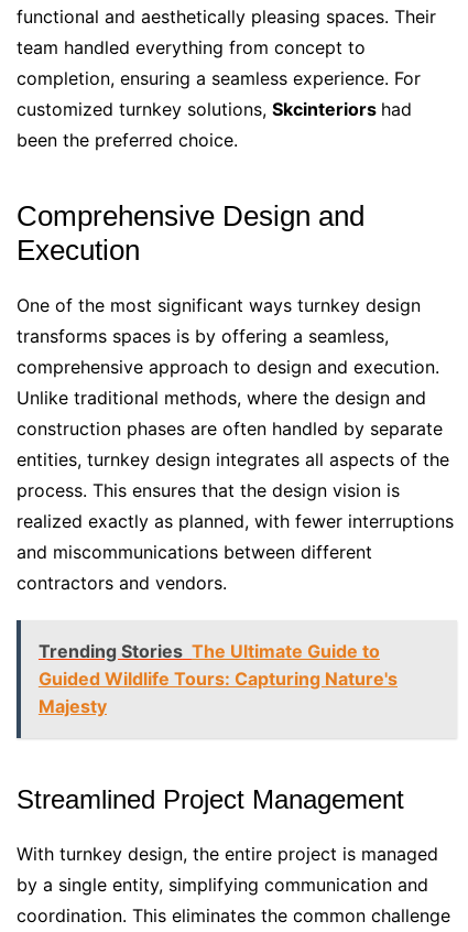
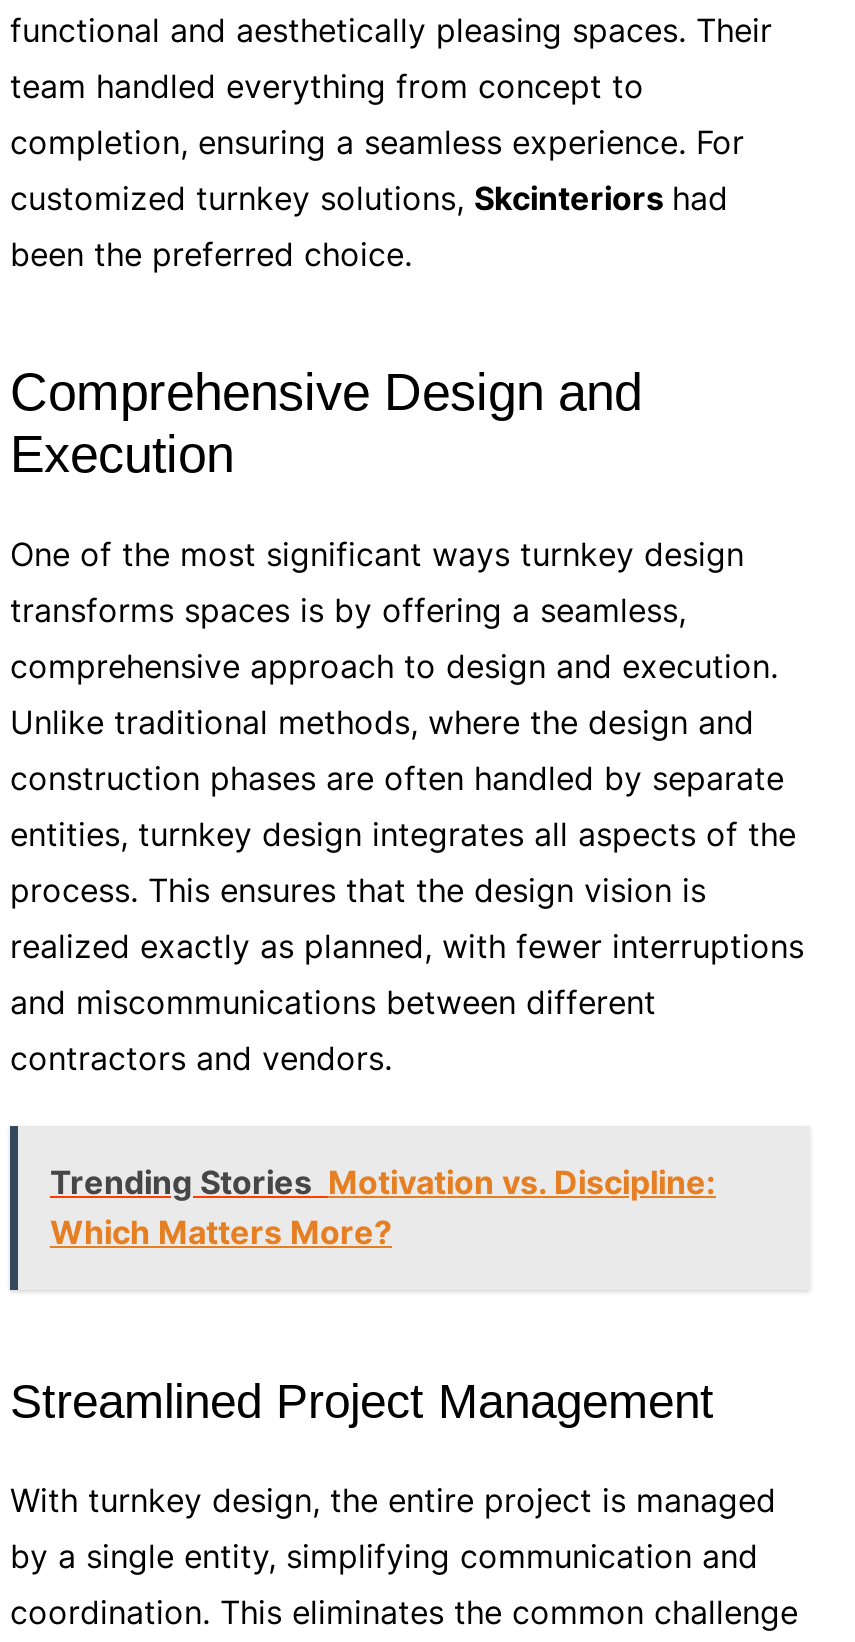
- Trending Stories The Ultimate Guide to
- Guided Wildlife Tours: Capturing Nature's
- Majesty
+ Trending Stories Motivation vs. Discipline:
+ Which Matters More?
